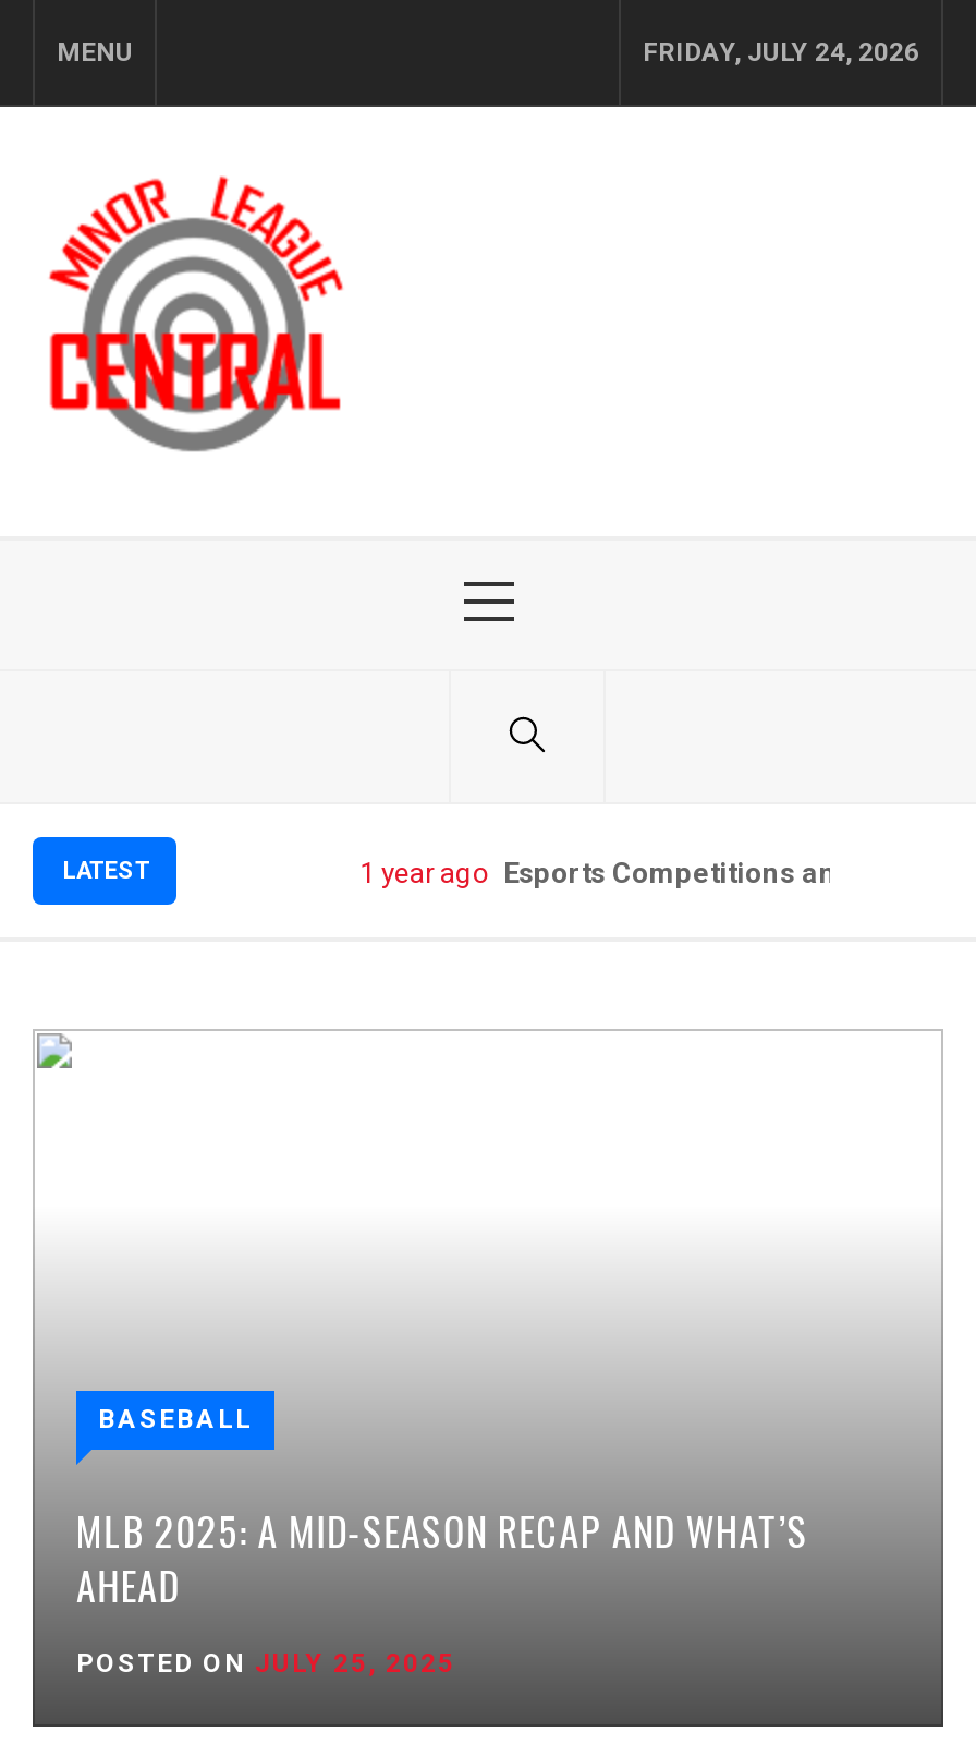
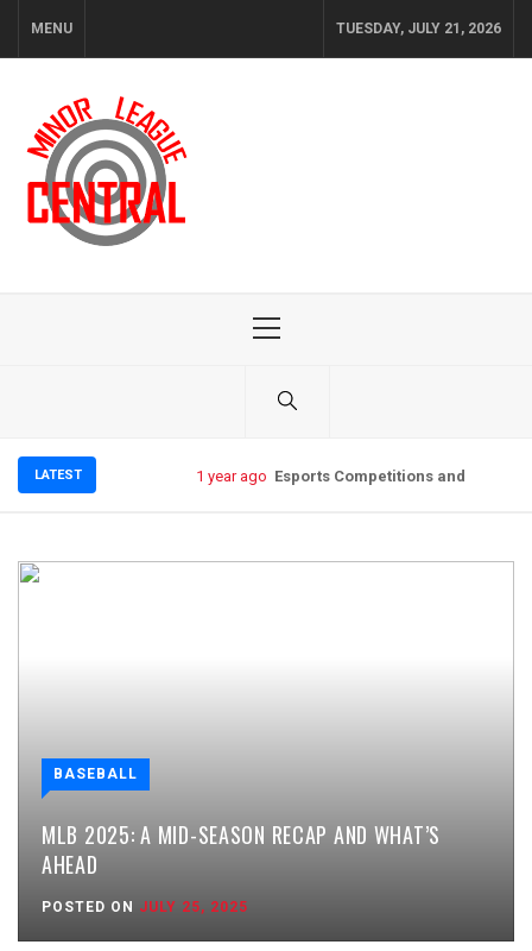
- FRIDAY, JULY 24, 2026
+ TUESDAY, JULY 21, 2026
